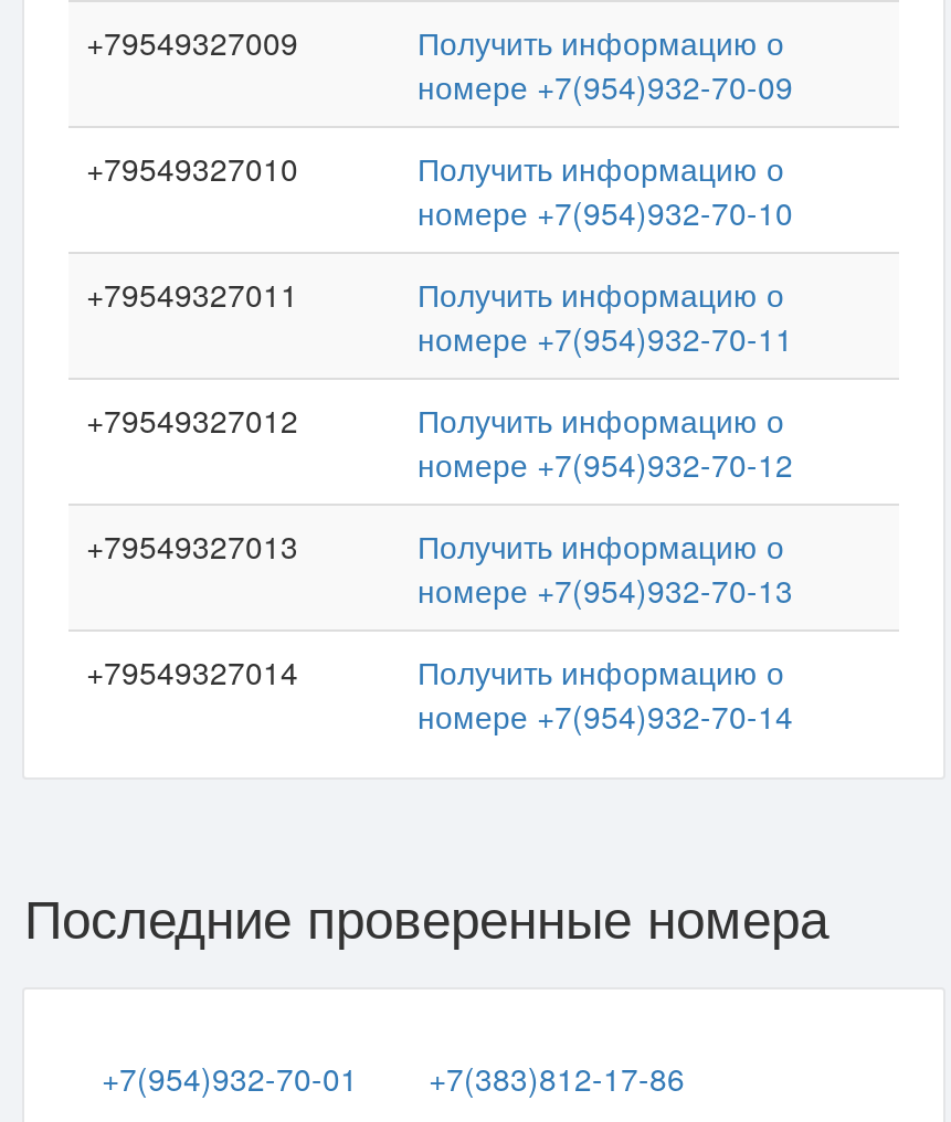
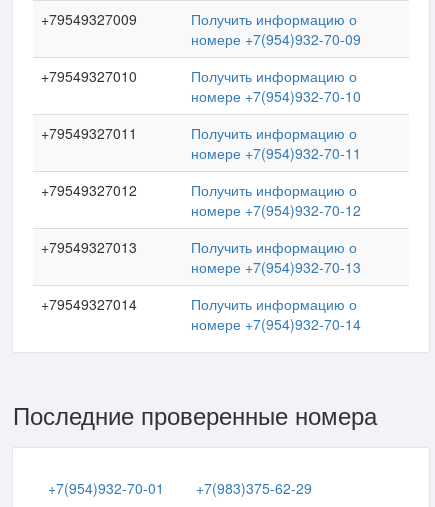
- +7(954)932-70-01 +7(383)812-17-86
+ +7(954)932-70-01 +7(983)375-62-29
